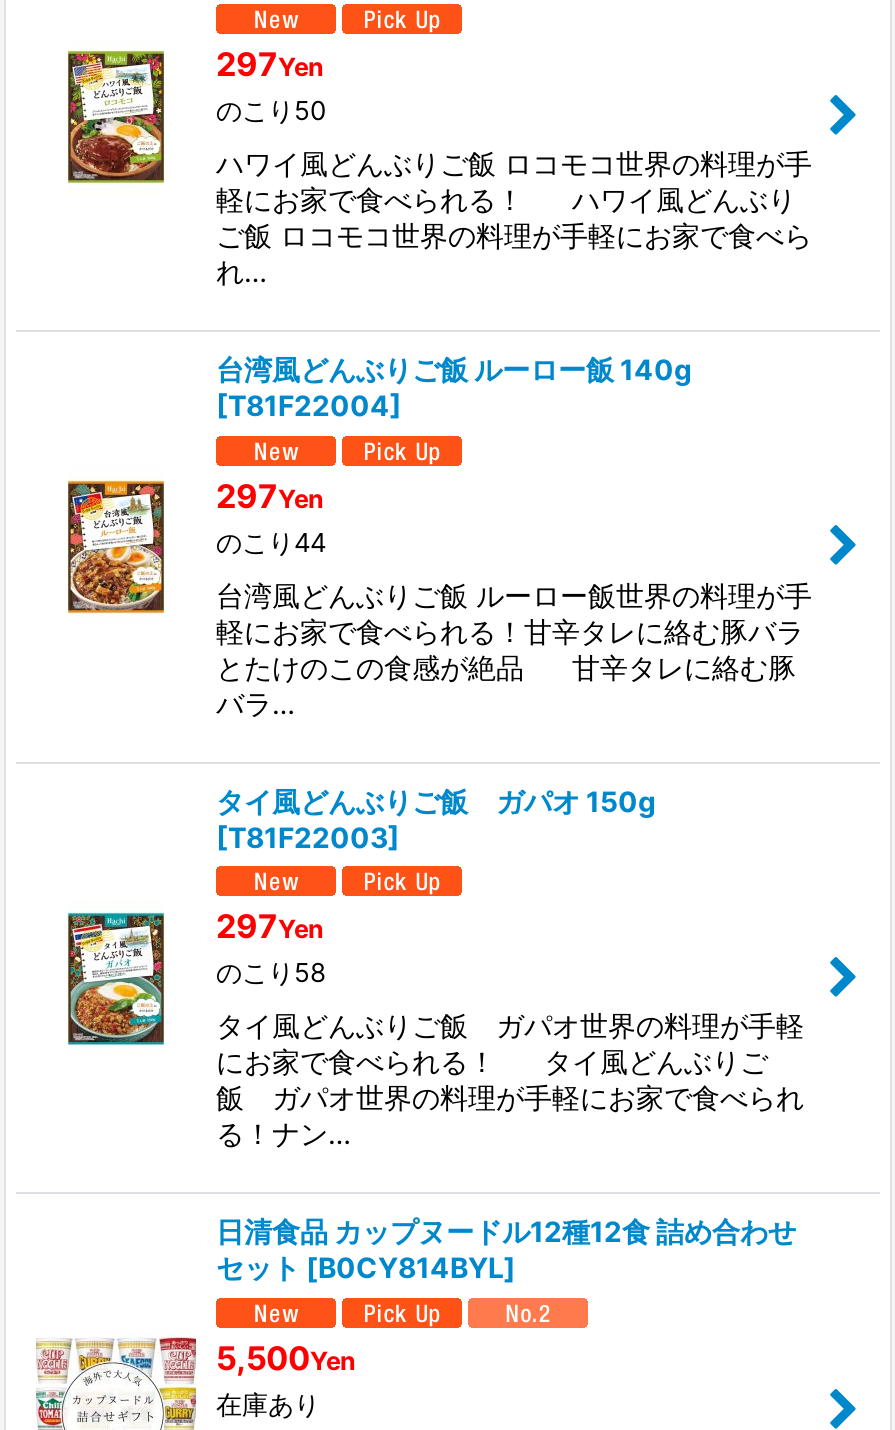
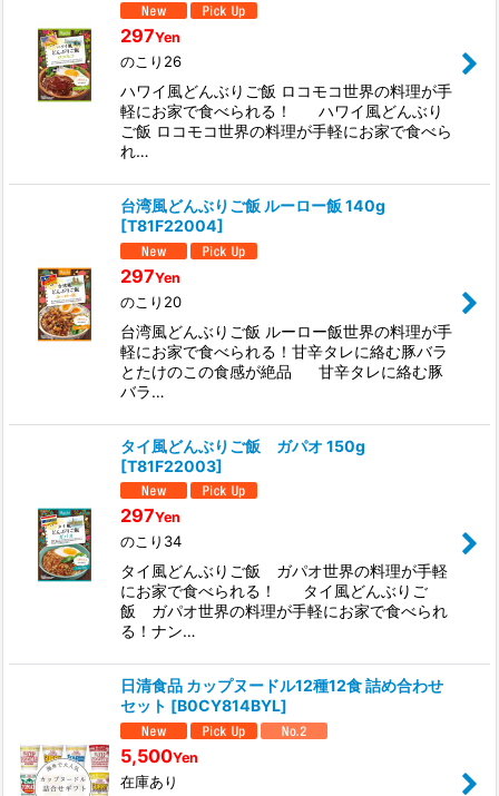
- のこり50
+ のこり26

- のこり44
+ のこり20

- のこり58
+ のこり34
